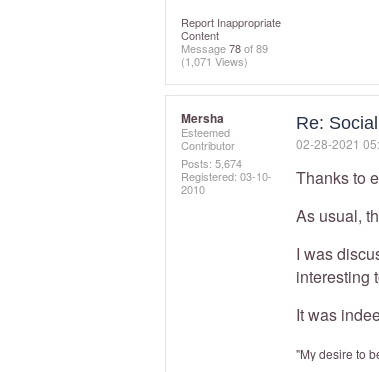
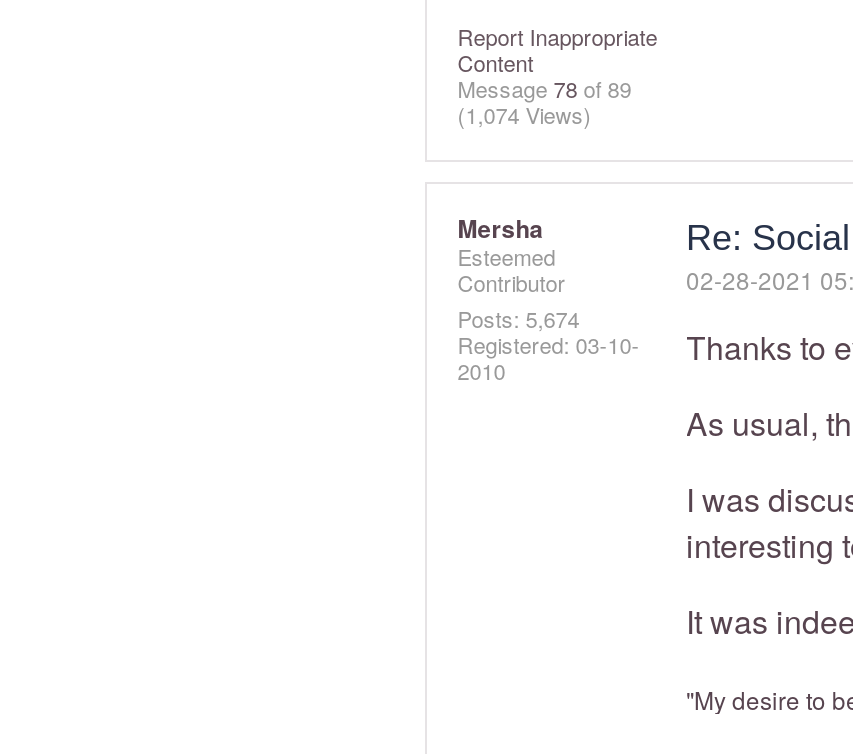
- (1,071 Views)
+ (1,074 Views)
